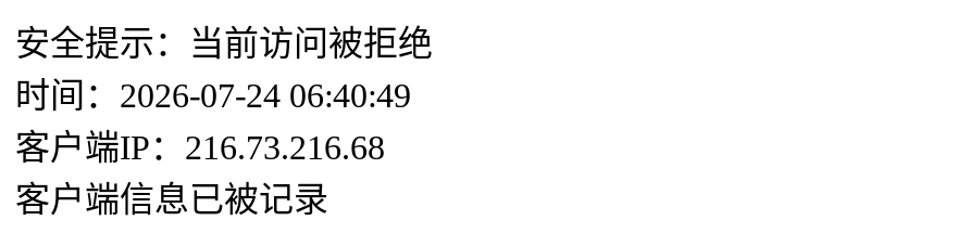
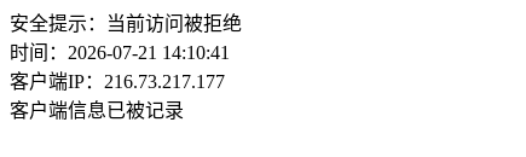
- 时间：2026-07-24 06:40:49
+ 时间：2026-07-21 14:10:41

- 客户端IP：216.73.216.68
+ 客户端IP：216.73.217.177
